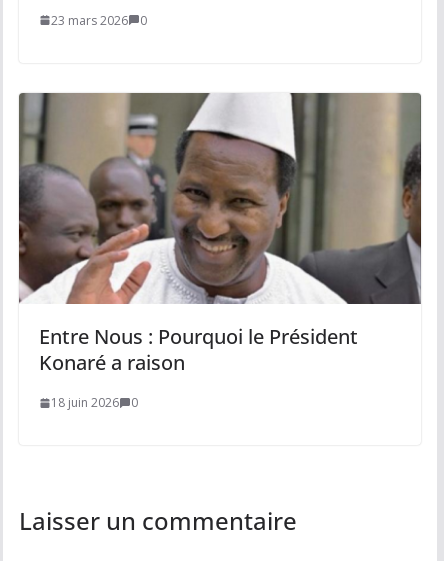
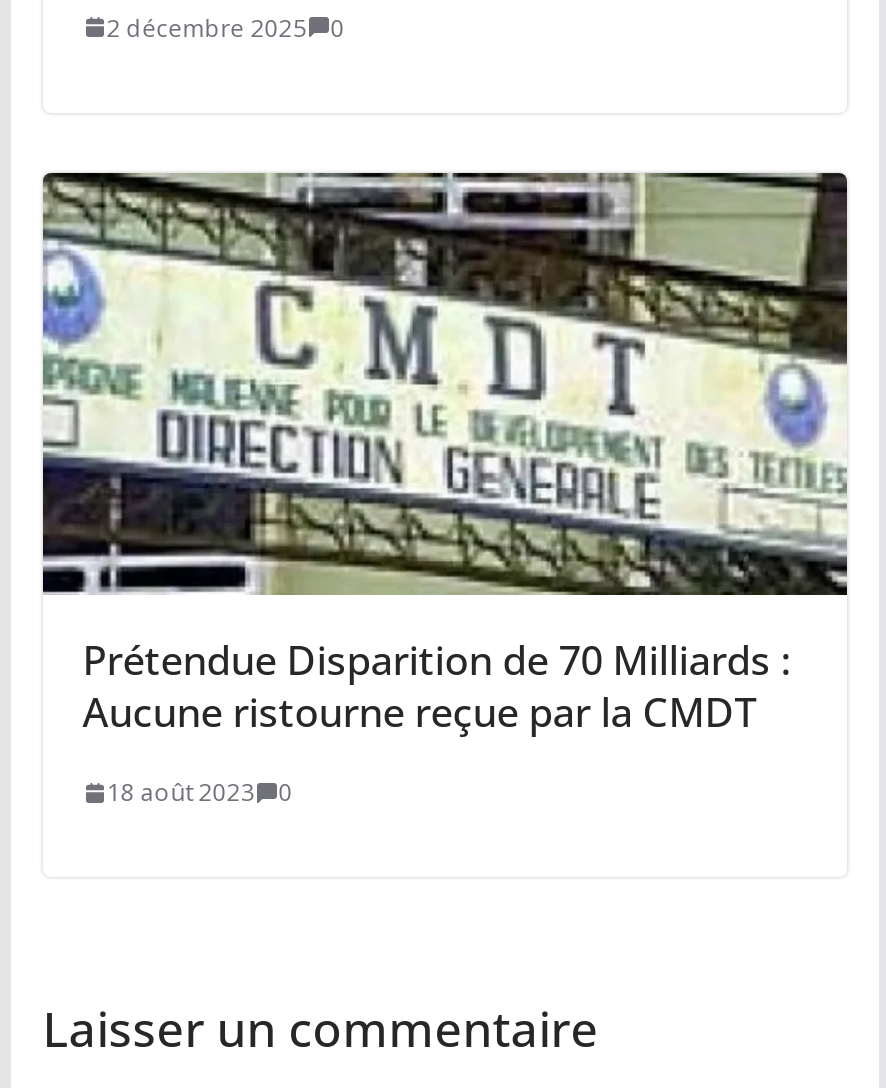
- 23 mars 2026 0
+ 2 décembre 2025 0

- [image]
- Entre Nous : Pourquoi le Président
- Konaré a raison
+ [image]
+ Prétendue Disparition de 70 Milliards :
+ Aucune ristourne reçue par la CMDT

- 18 juin 2026 0
+ 18 août 2023 0
